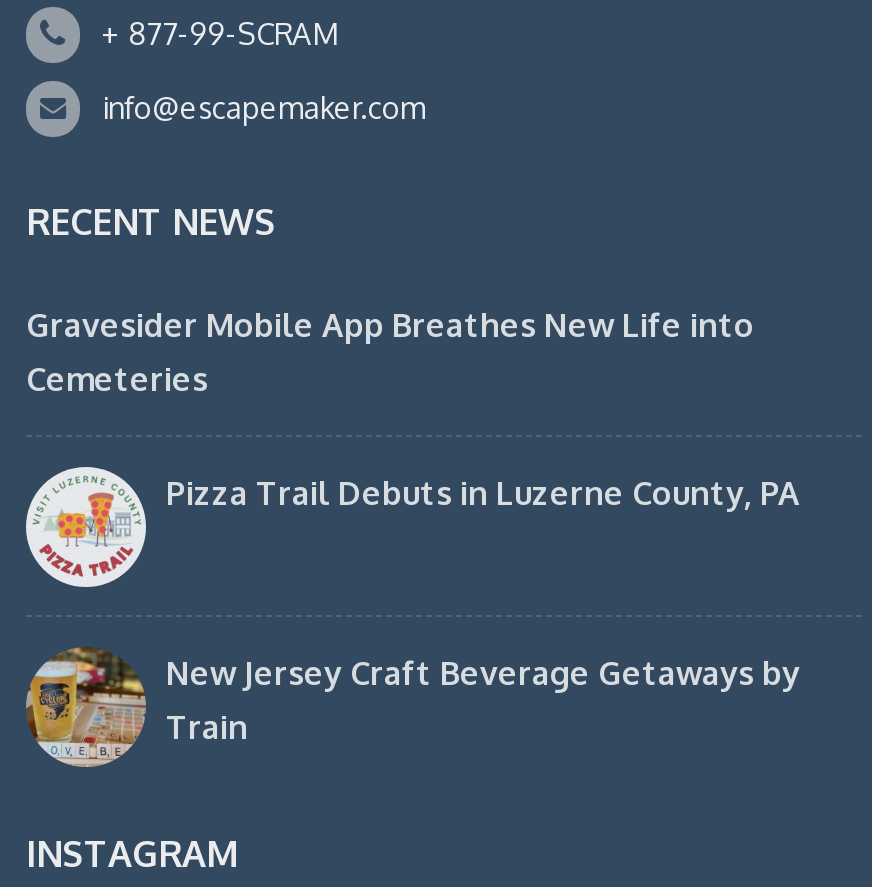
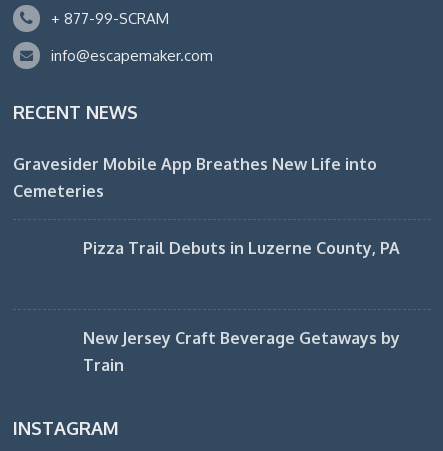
- [image]

- [image]
